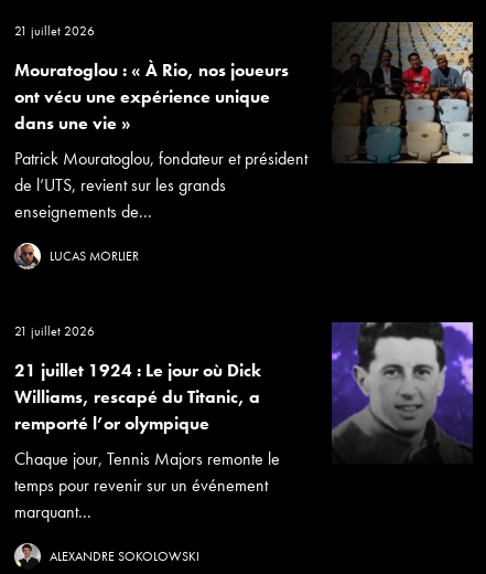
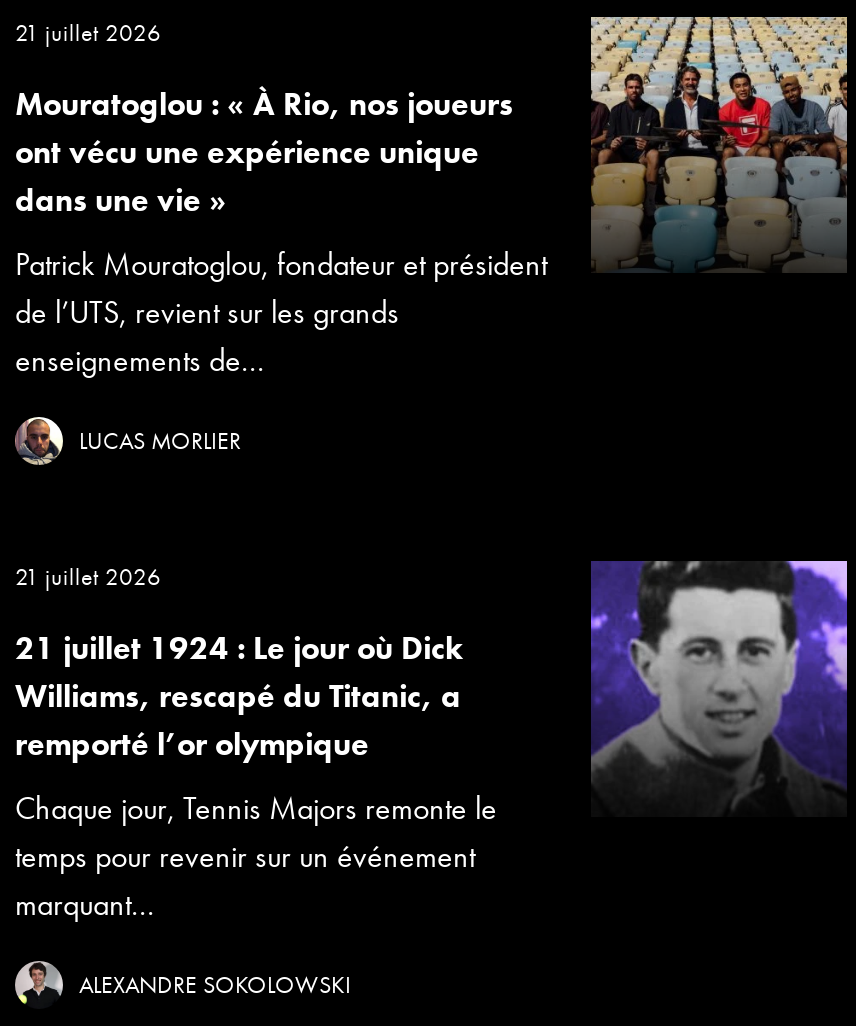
- [image]
+ [image]
